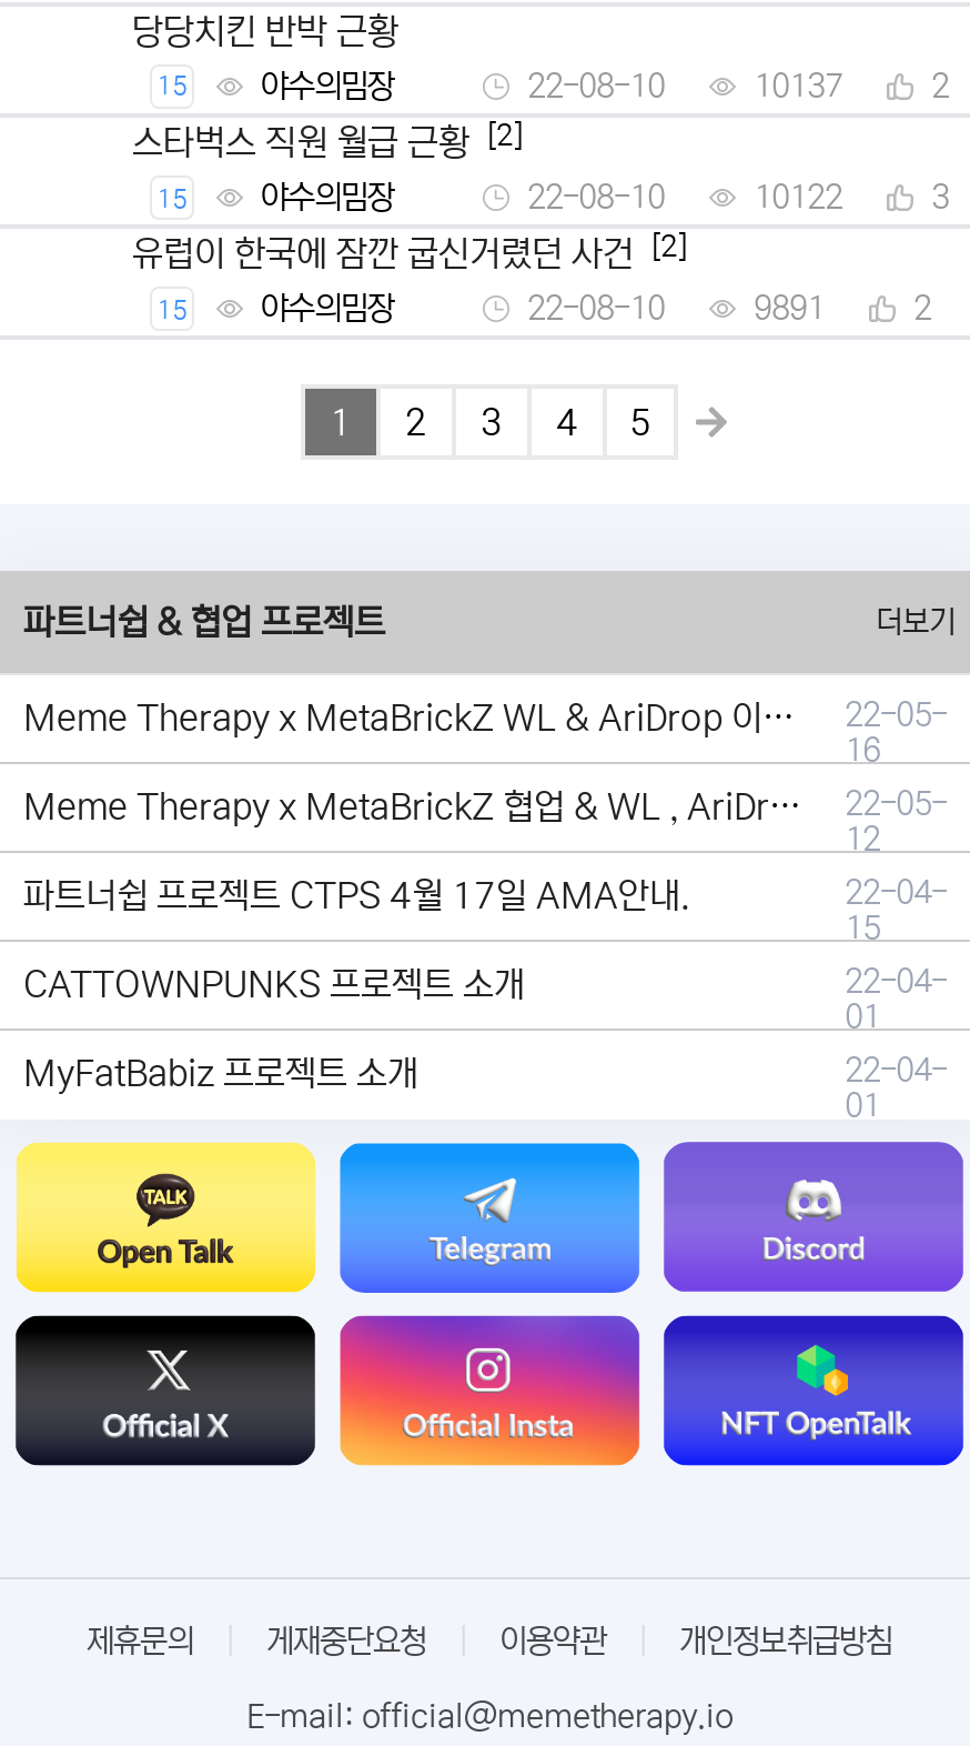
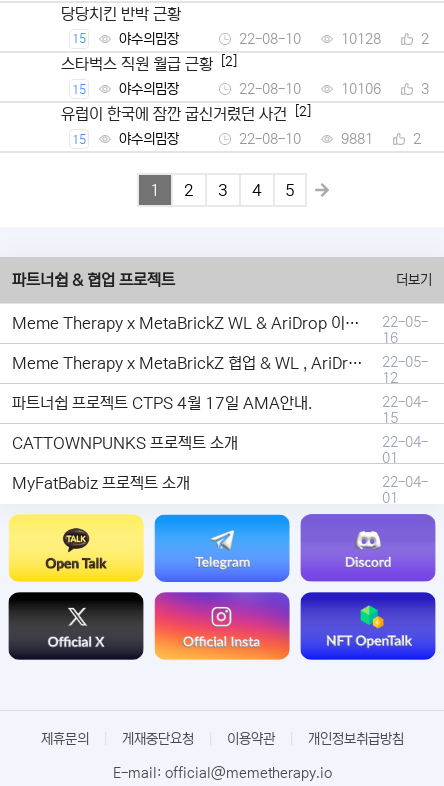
- 10137
+ 10128

- 10122
+ 10106

- 9891
+ 9881
